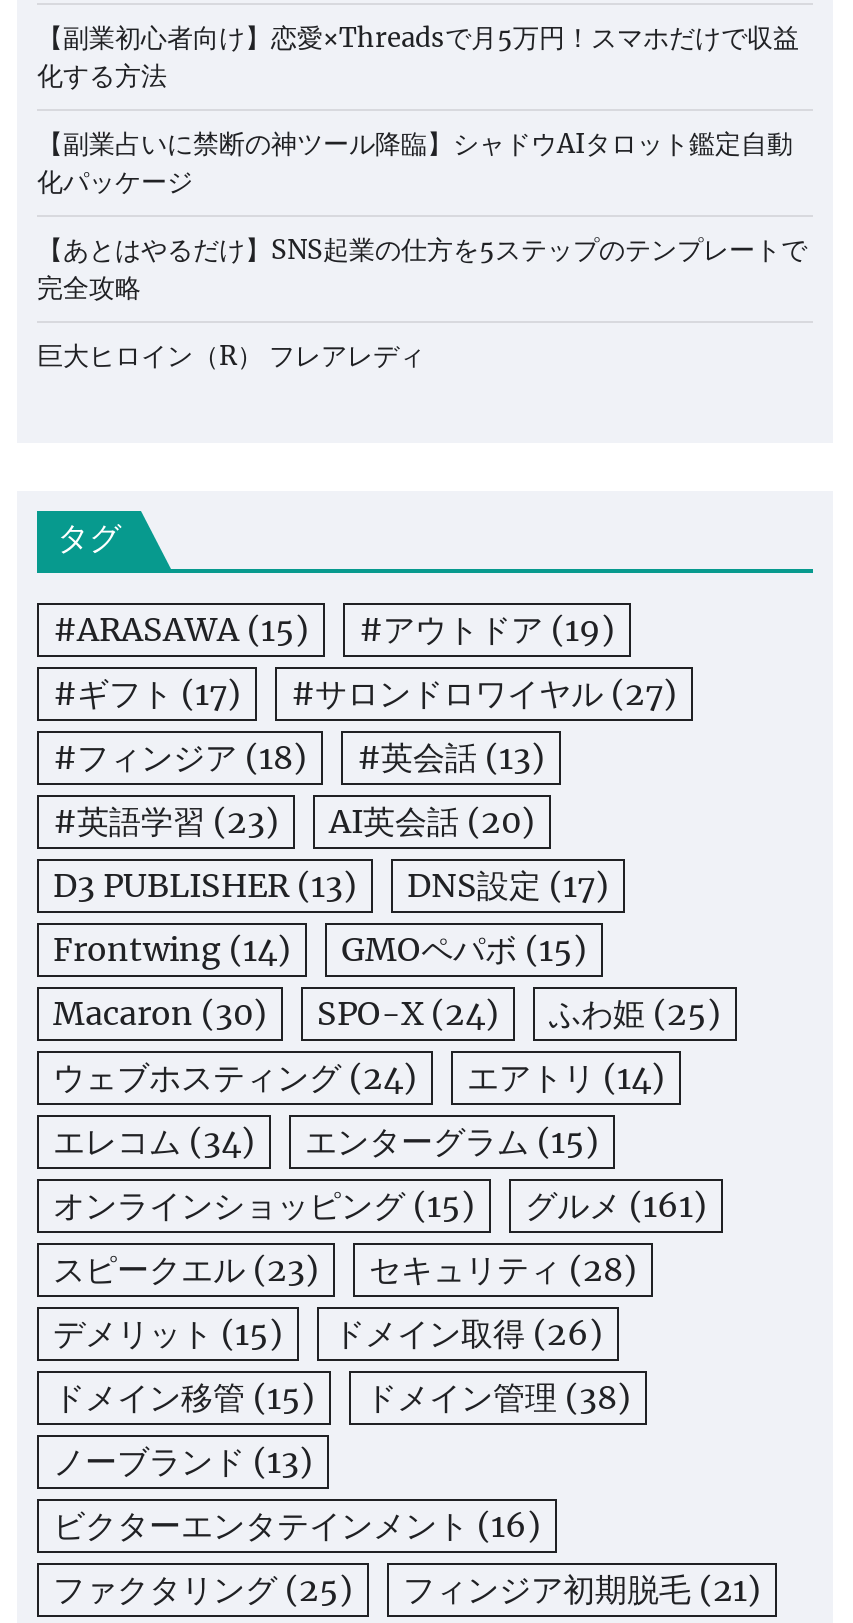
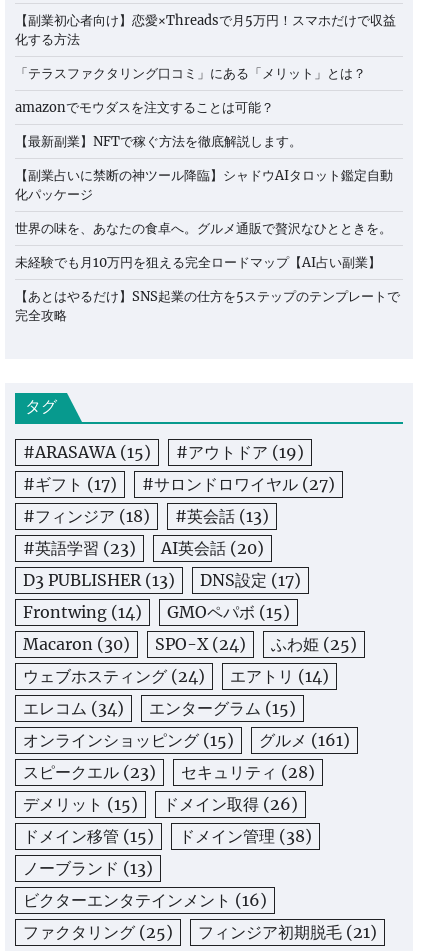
+ 「テラスファクタリング口コミ」にある「メリット」とは？
+ amazonでモウダスを注文することは可能？
+ 【最新副業】NFTで稼ぐ方法を徹底解説します。

+ 世界の味を、あなたの食卓へ。グルメ通販で贅沢なひとときを。
+ 未経験でも月10万円を狙える完全ロードマップ【AI占い副業】

moved down: 【あとはやるだけ】SNS起業の仕方を5ステップのテンプレートで | 完全攻略

- 巨大ヒロイン（R） フレアレディ
